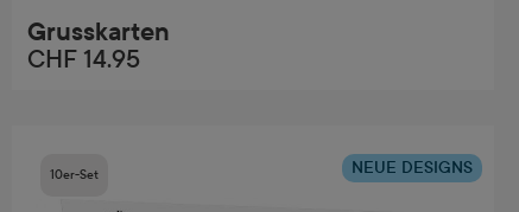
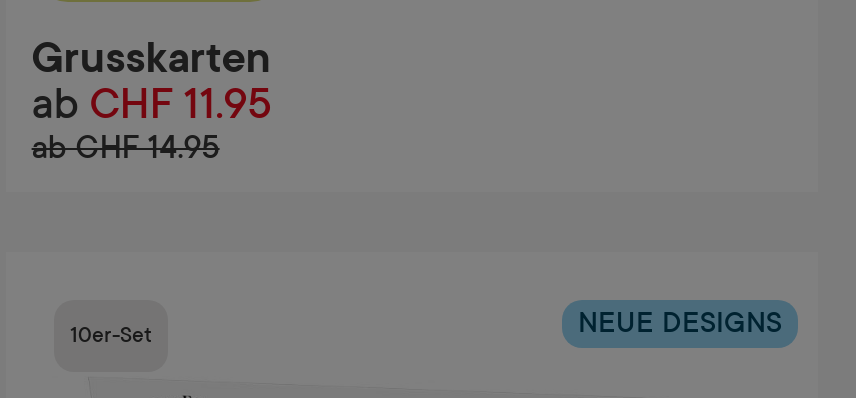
- CHF 14.95
+ ab CHF 11.95
+ ab CHF 14.95
